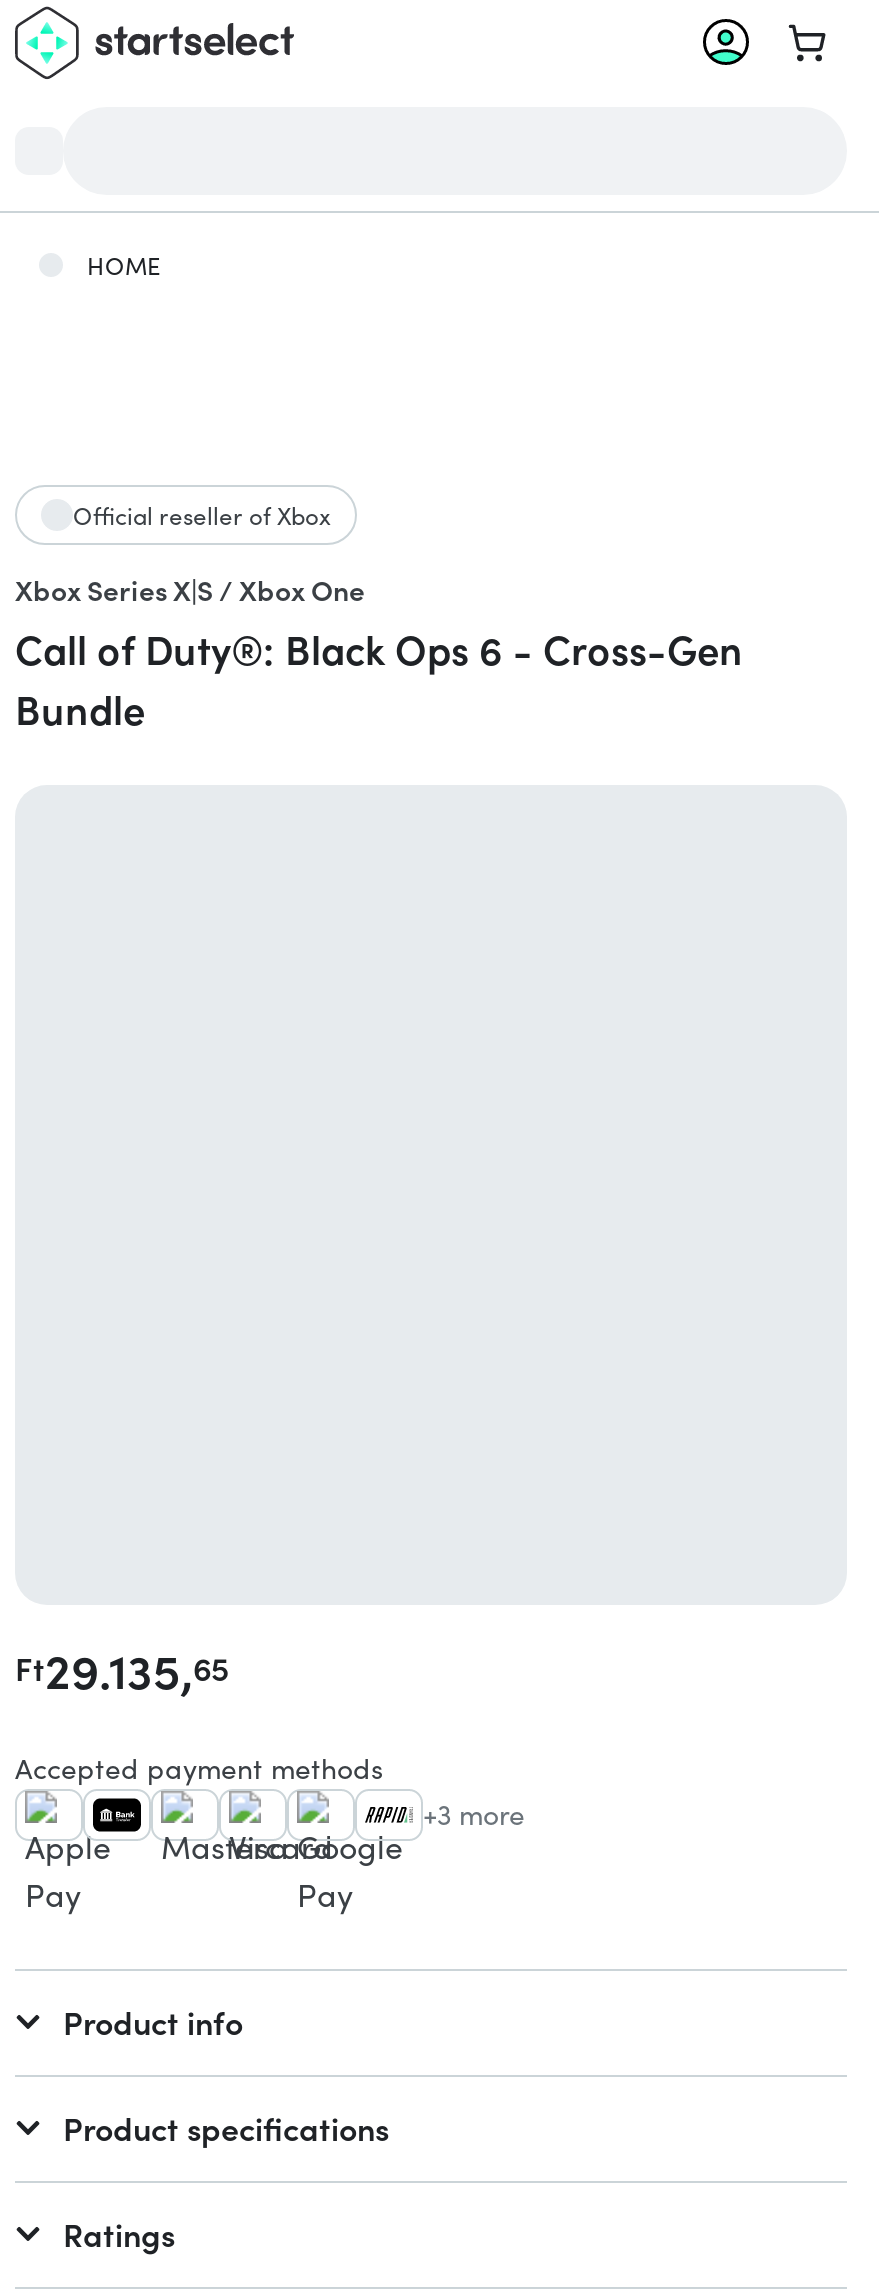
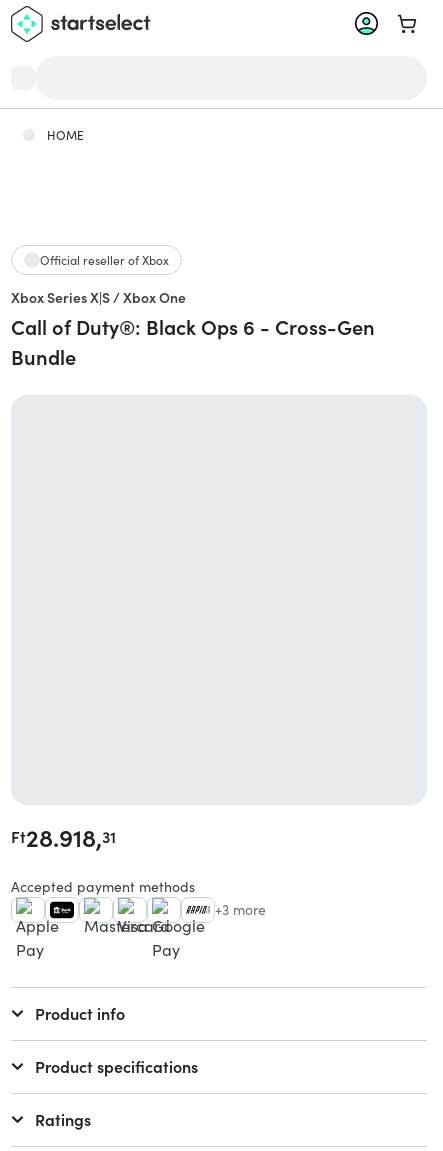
- Ft29.135,65
+ Ft28.918,31
